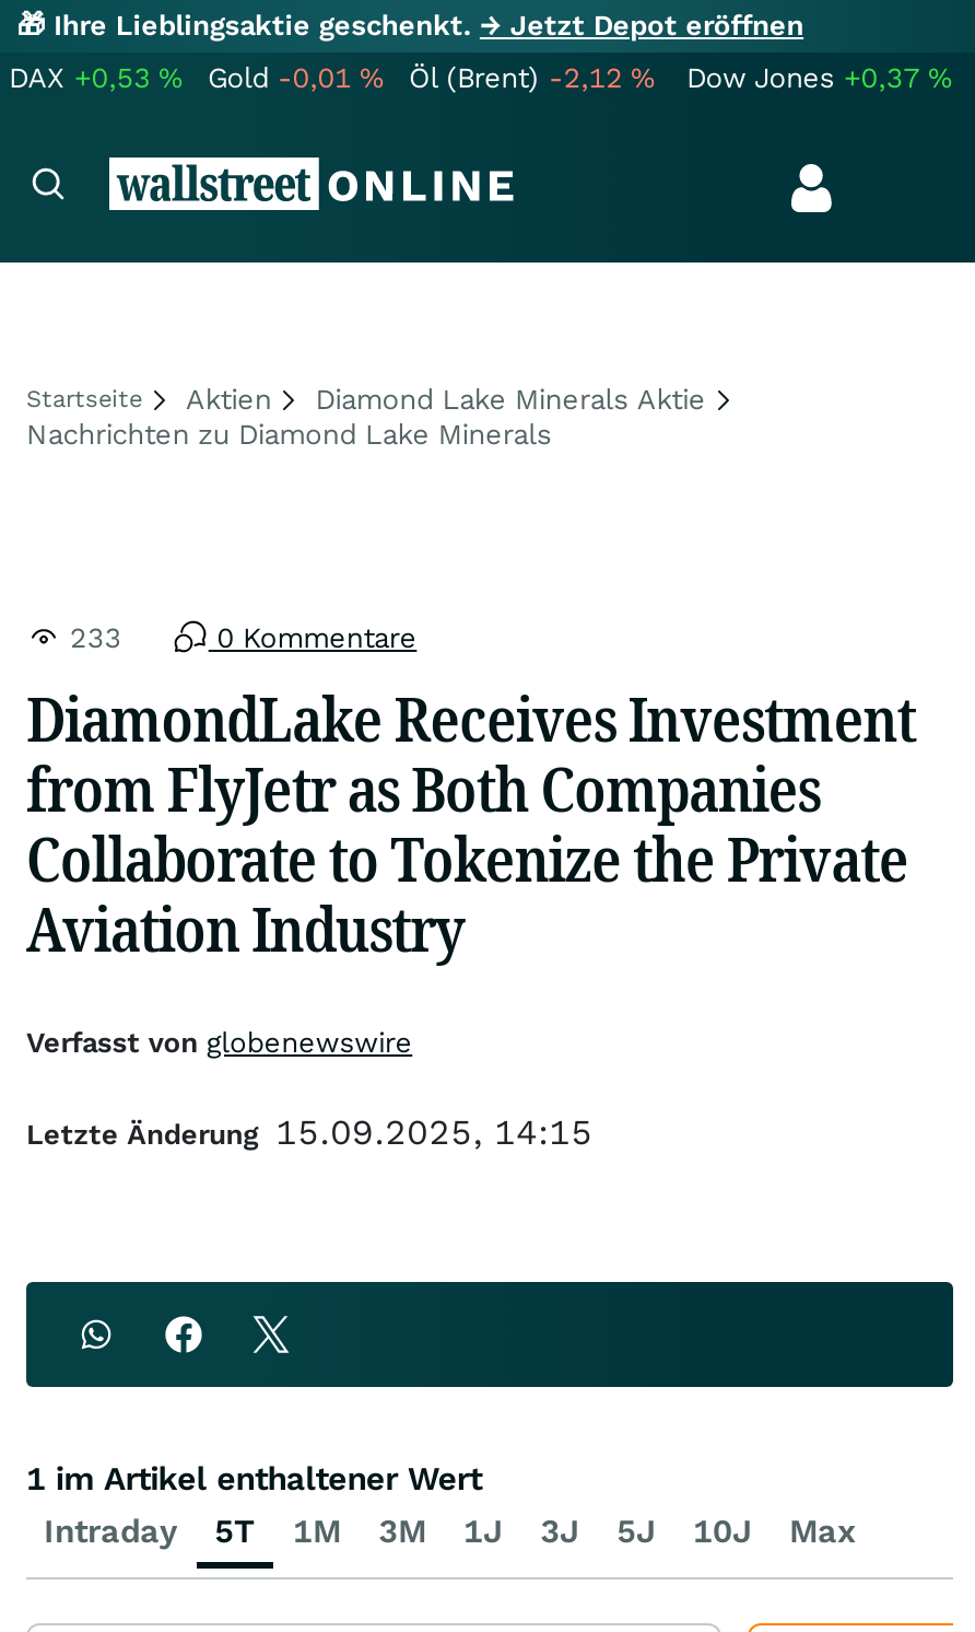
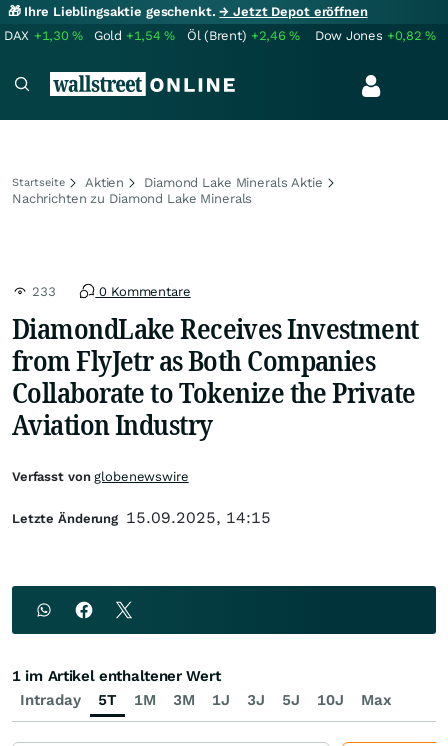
- DAX +0,53%
+ DAX +1,30%

- Gold -0,01%
+ Gold +1,54%

- Öl (Brent) -2,12%
+ Öl (Brent) +2,46%

- Dow Jones +0,37%
+ Dow Jones +0,82%
